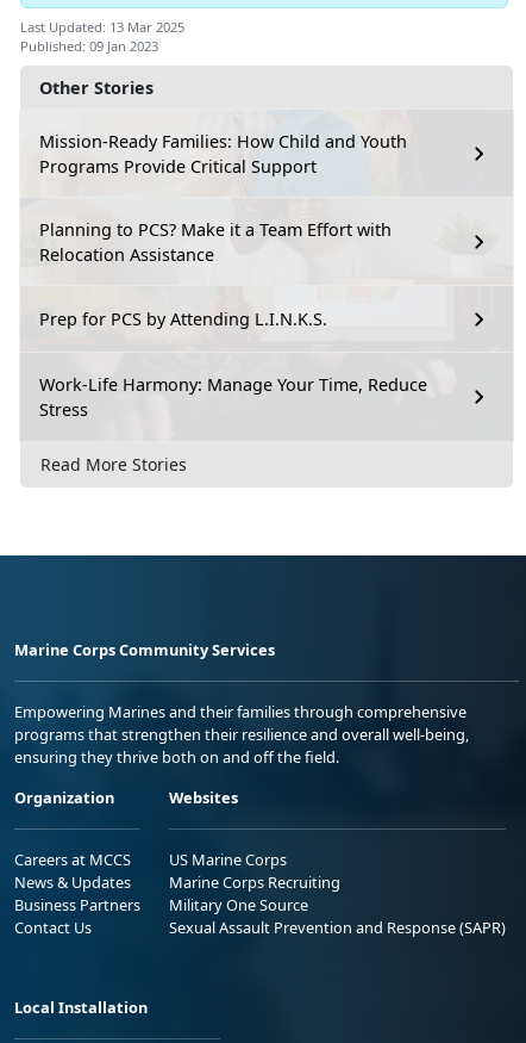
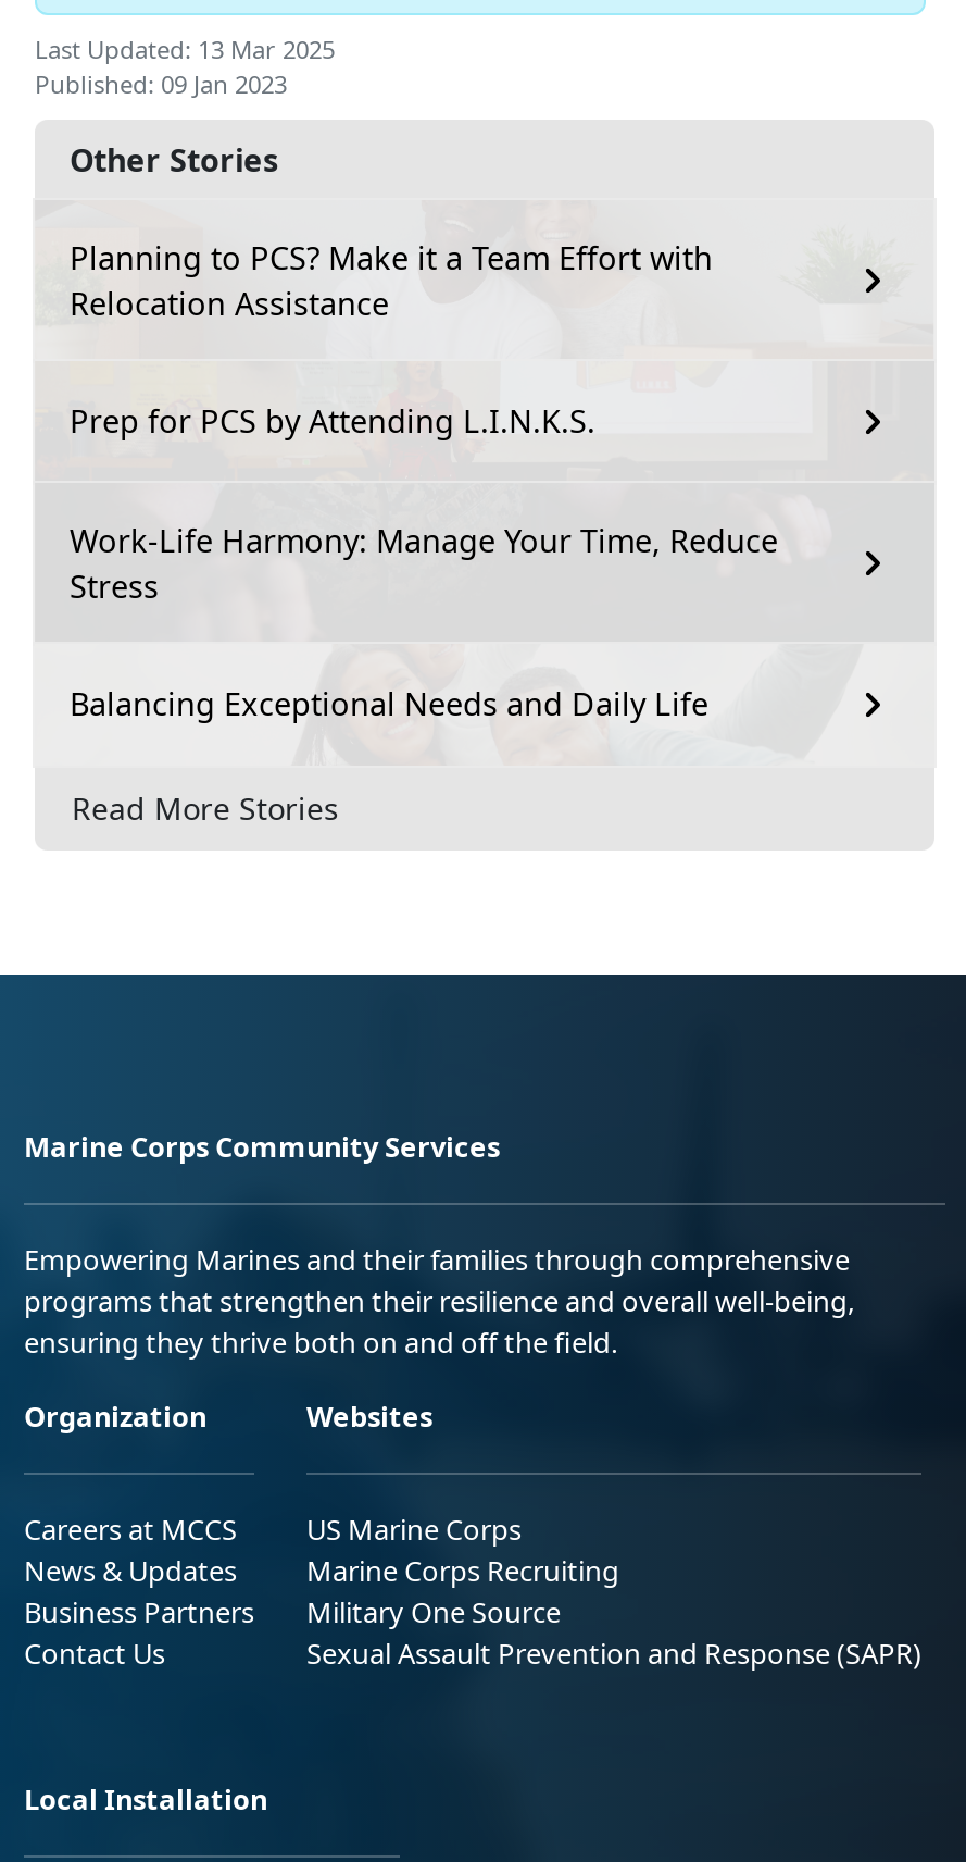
- Mission-Ready Families: How Child and Youth
- Programs Provide Critical Support

moved up: Planning to PCS? Make it a Team Effort with | Relocation Assistance | Prep for PCS by Attending L.I.N.K.S. | Work-Life Harmony: Manage Your Time, Reduce | Stress

+ Balancing Exceptional Needs and Daily Life
